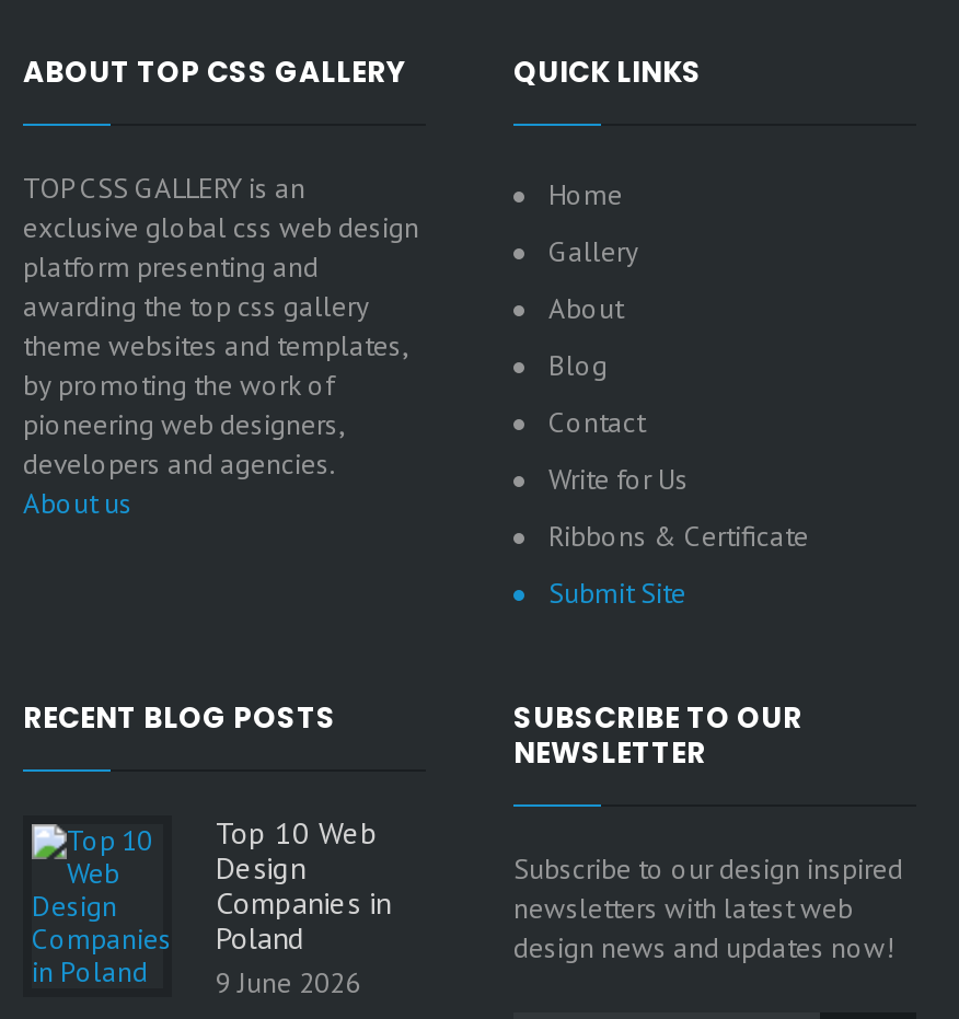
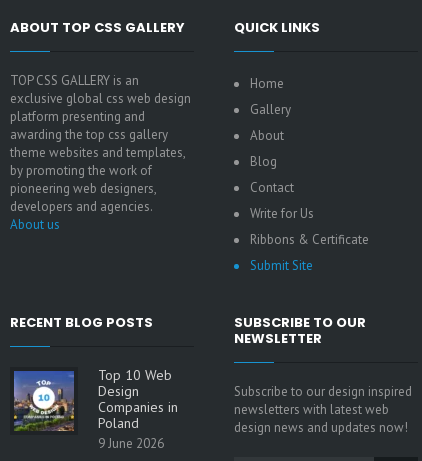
- [image]
+ [image]
